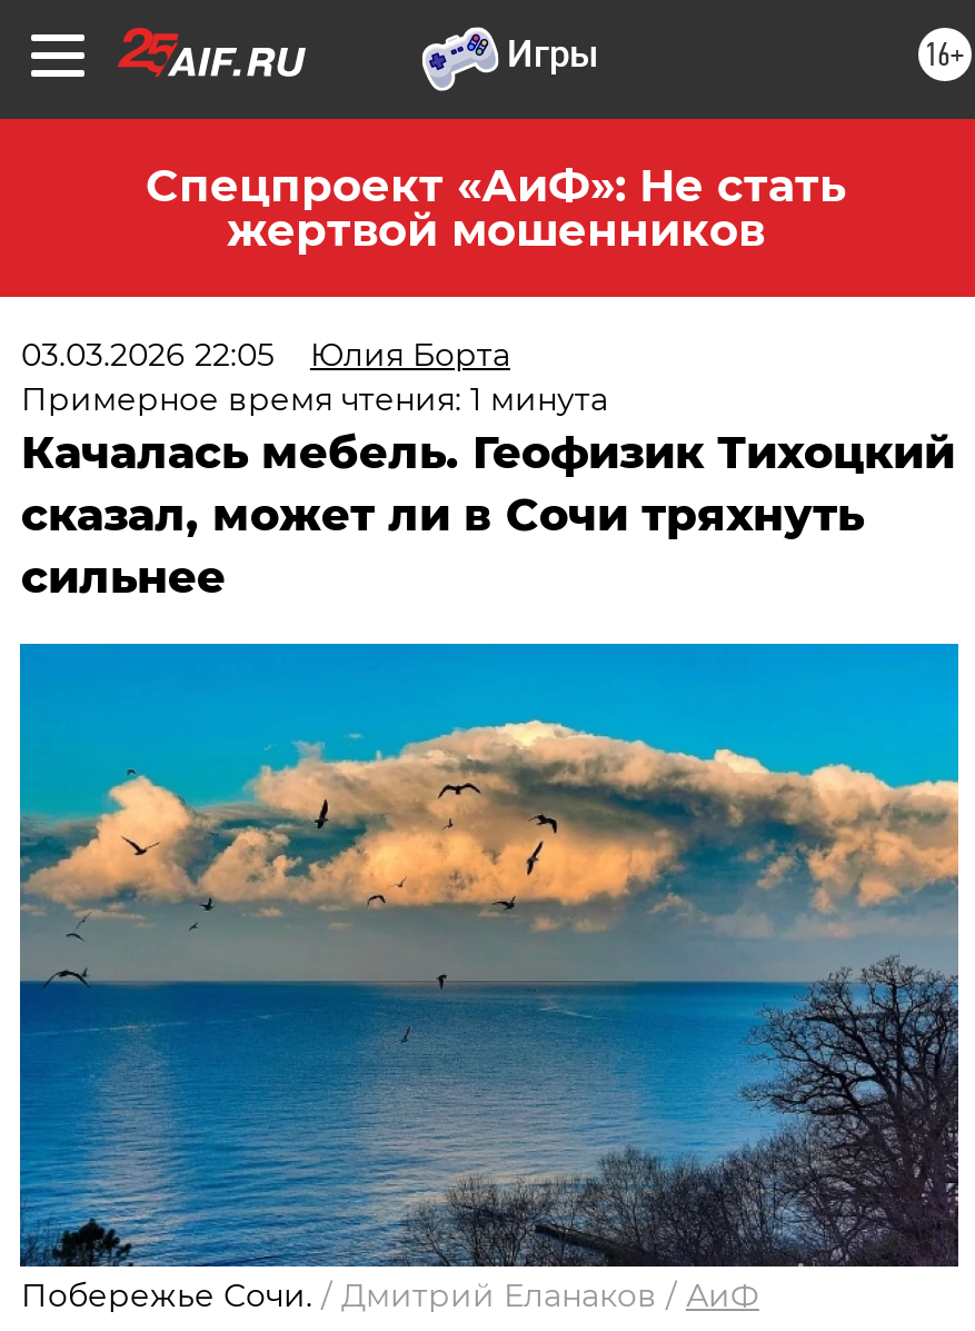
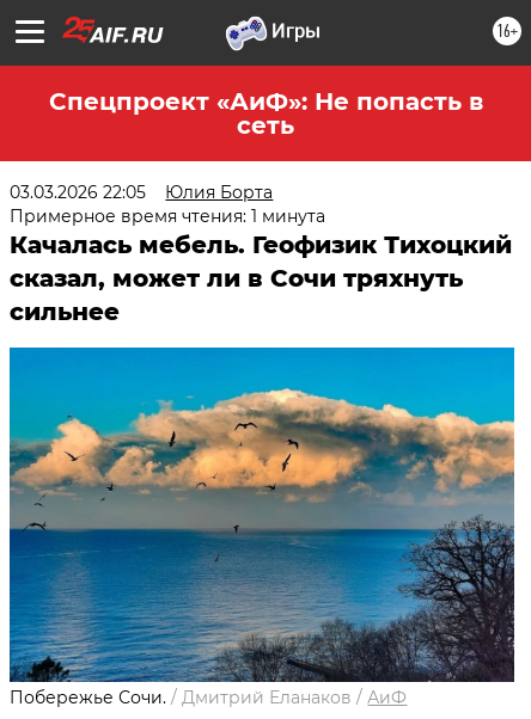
- Спецпроект «АиФ»: Не стать
- жертвой мошенников
+ Спецпроект «АиФ»: Не попасть в
+ сеть
